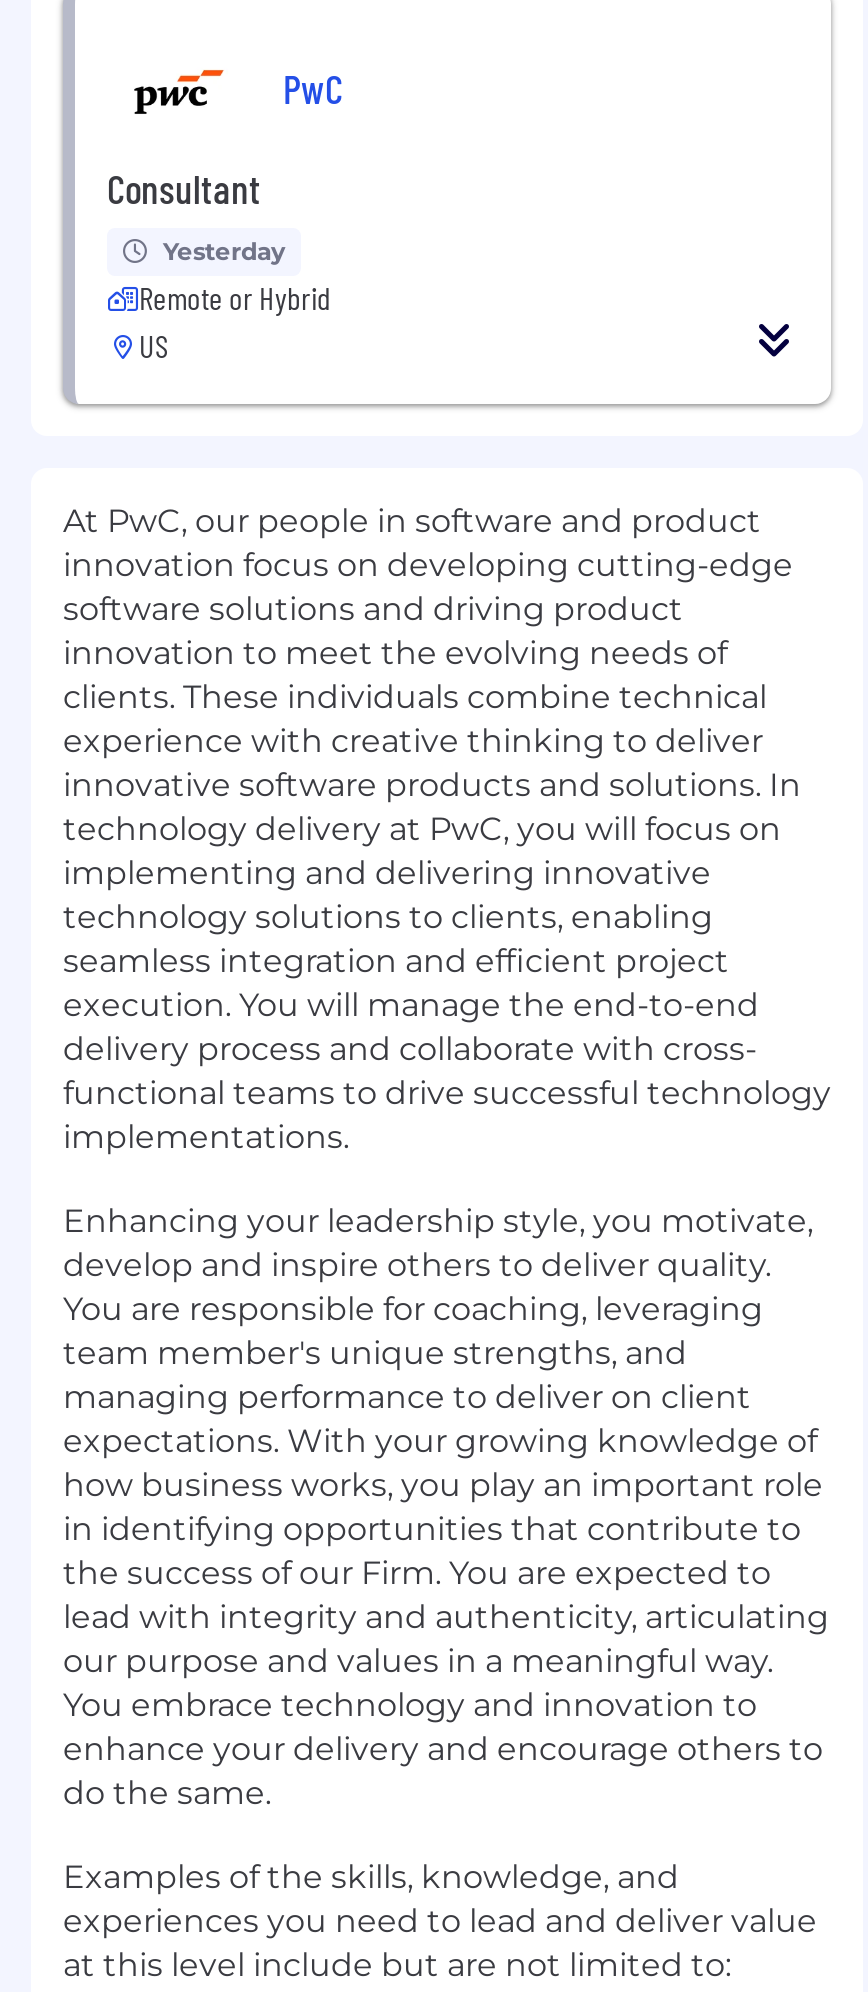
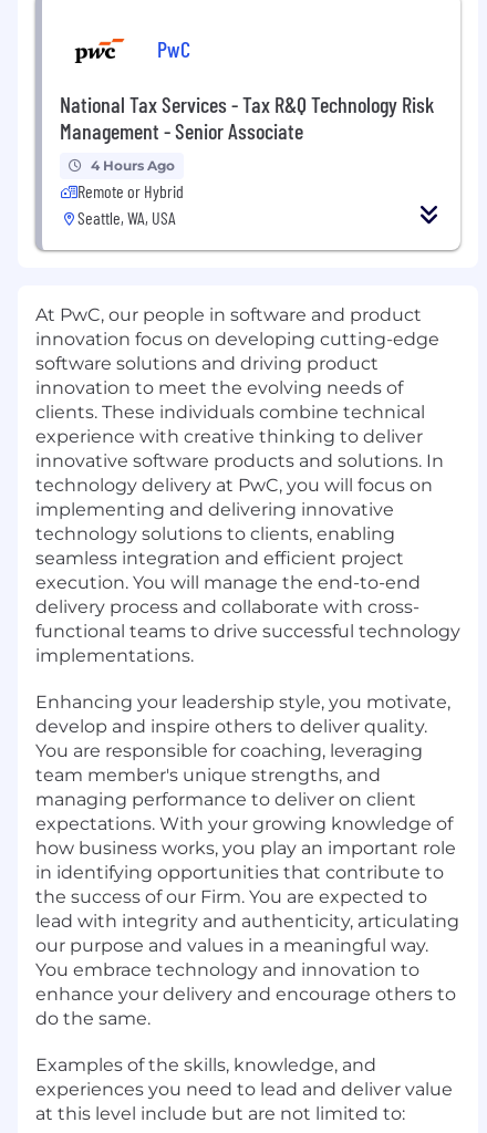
- Consultant
+ National Tax Services - Tax R&Q Technology Risk
+ Management - Senior Associate

- Yesterday
+ 4 Hours Ago

- US
+ Seattle, WA, USA
